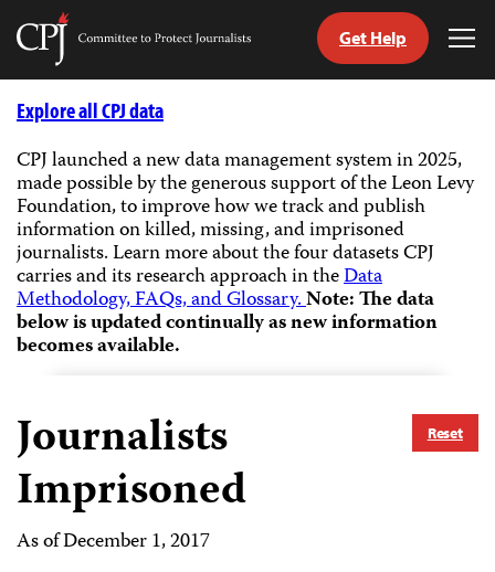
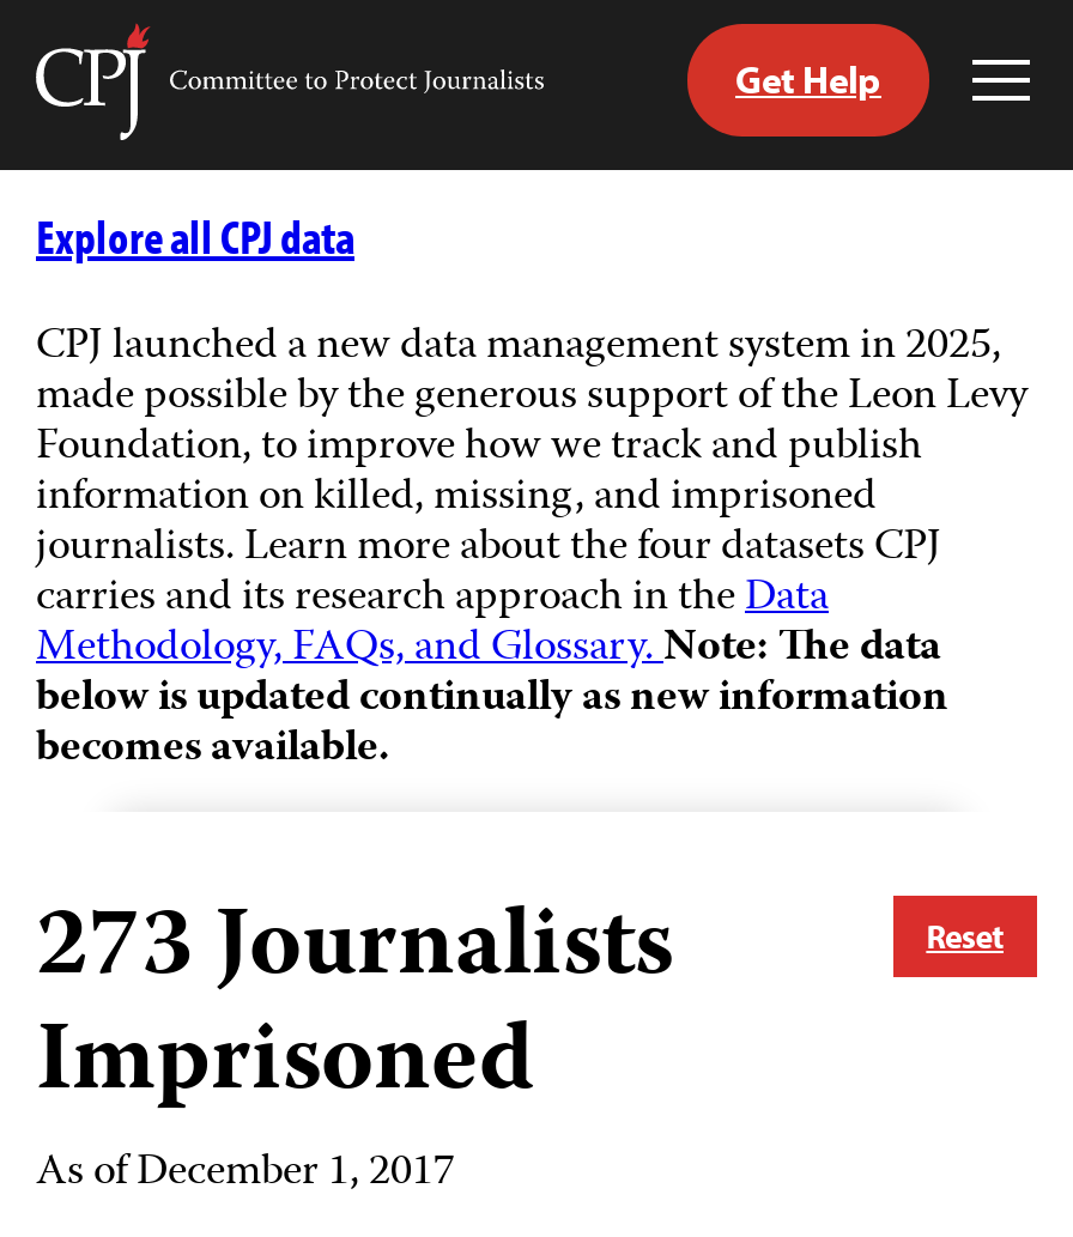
- Journalists
+ 273 Journalists
